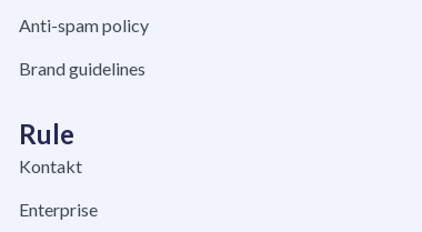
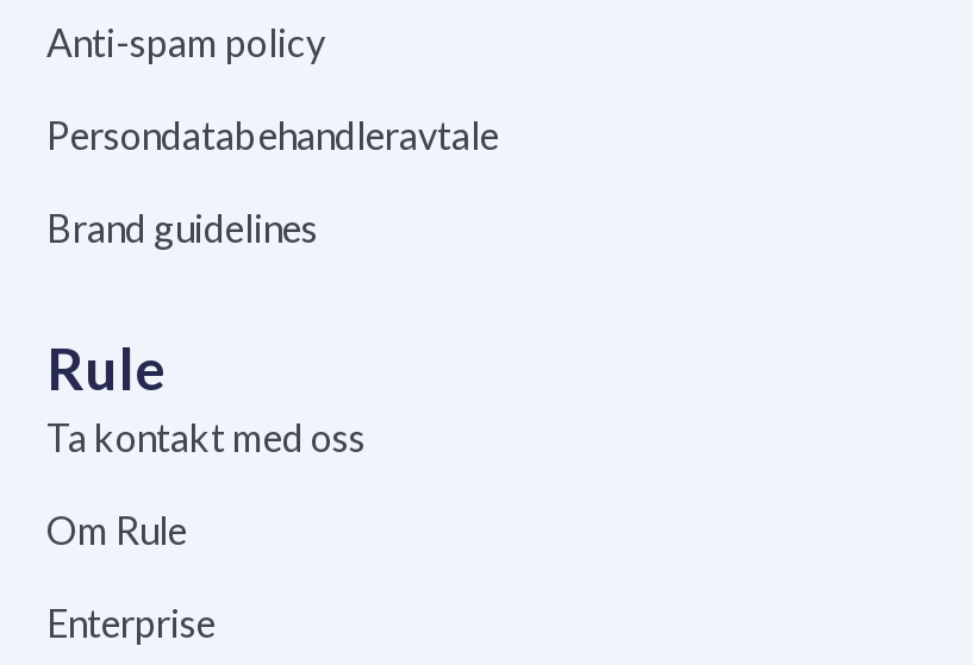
+ Persondatabehandleravtale

- Kontakt
+ Ta kontakt med oss
+ Om Rule
